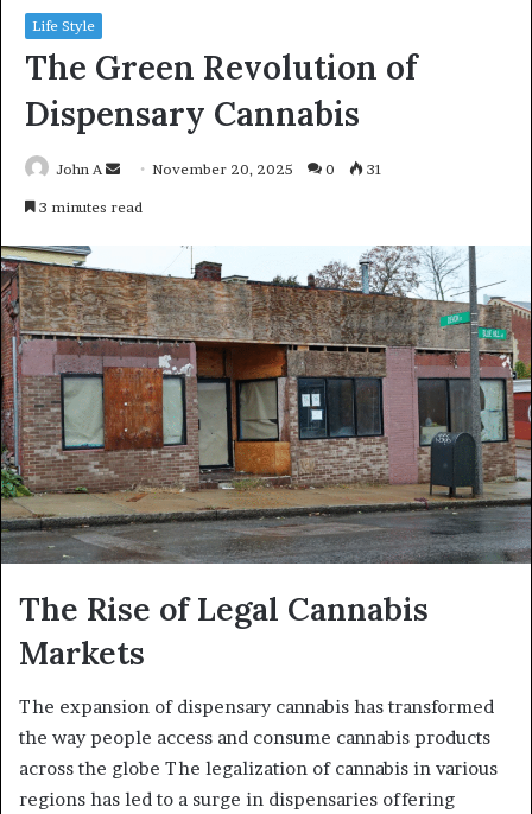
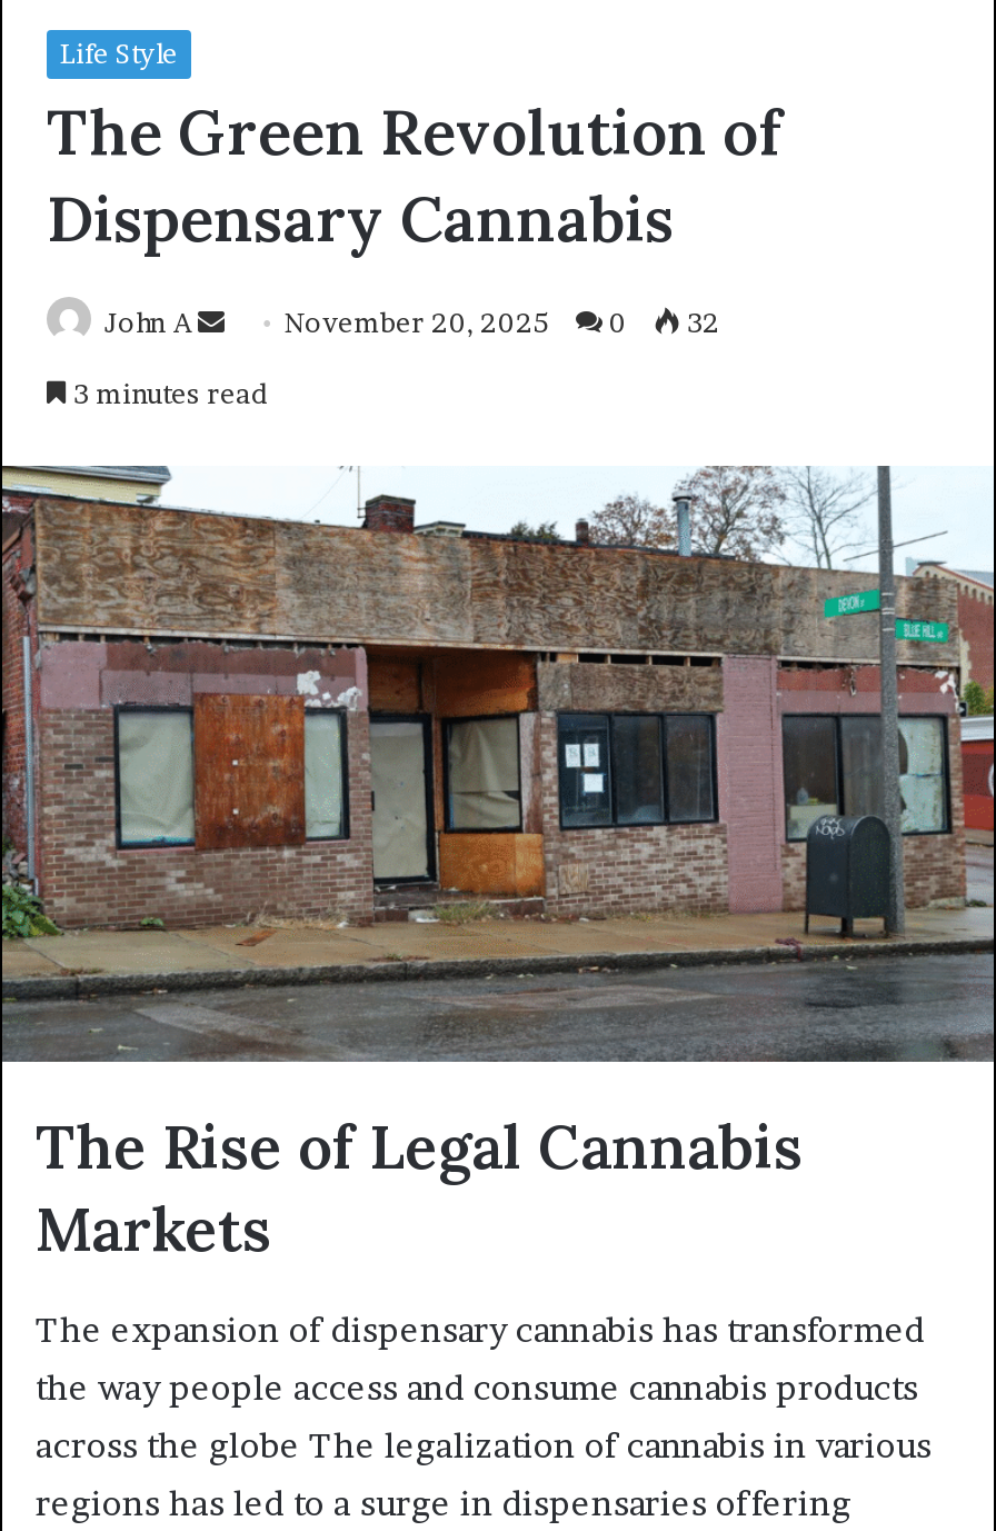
- 31
+ 32
